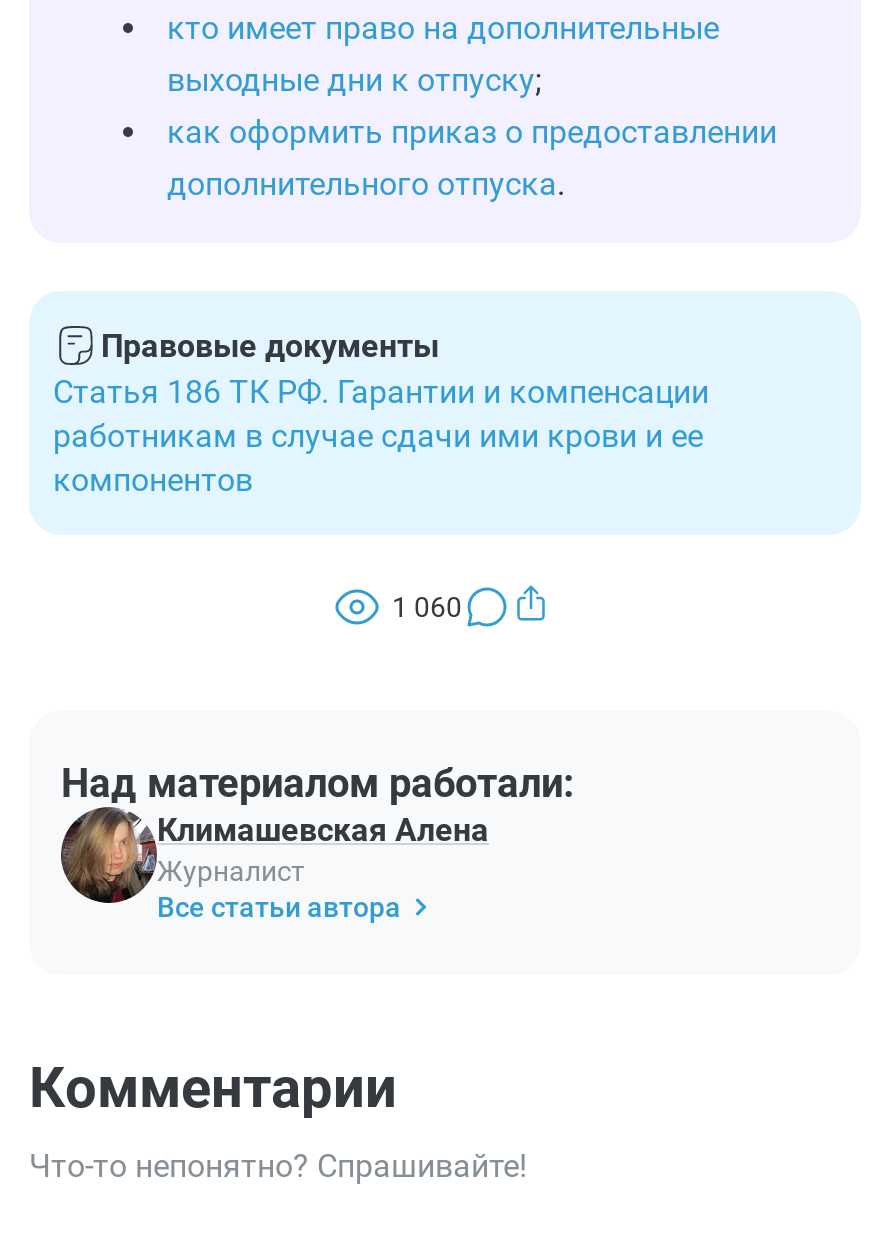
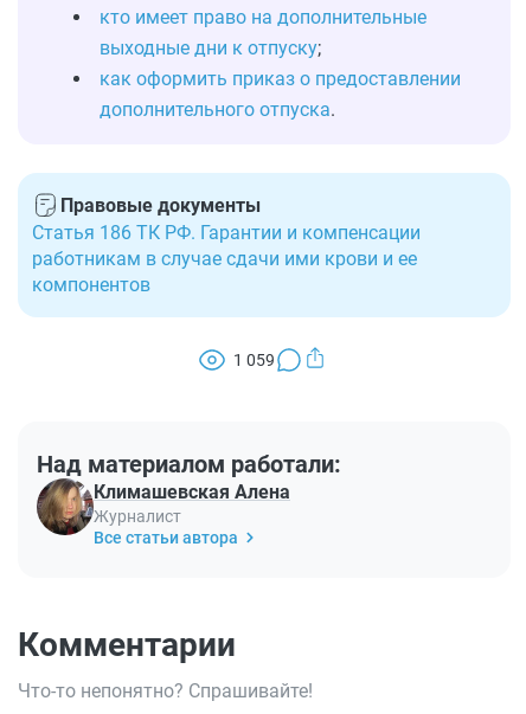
- 1 060
+ 1 059
